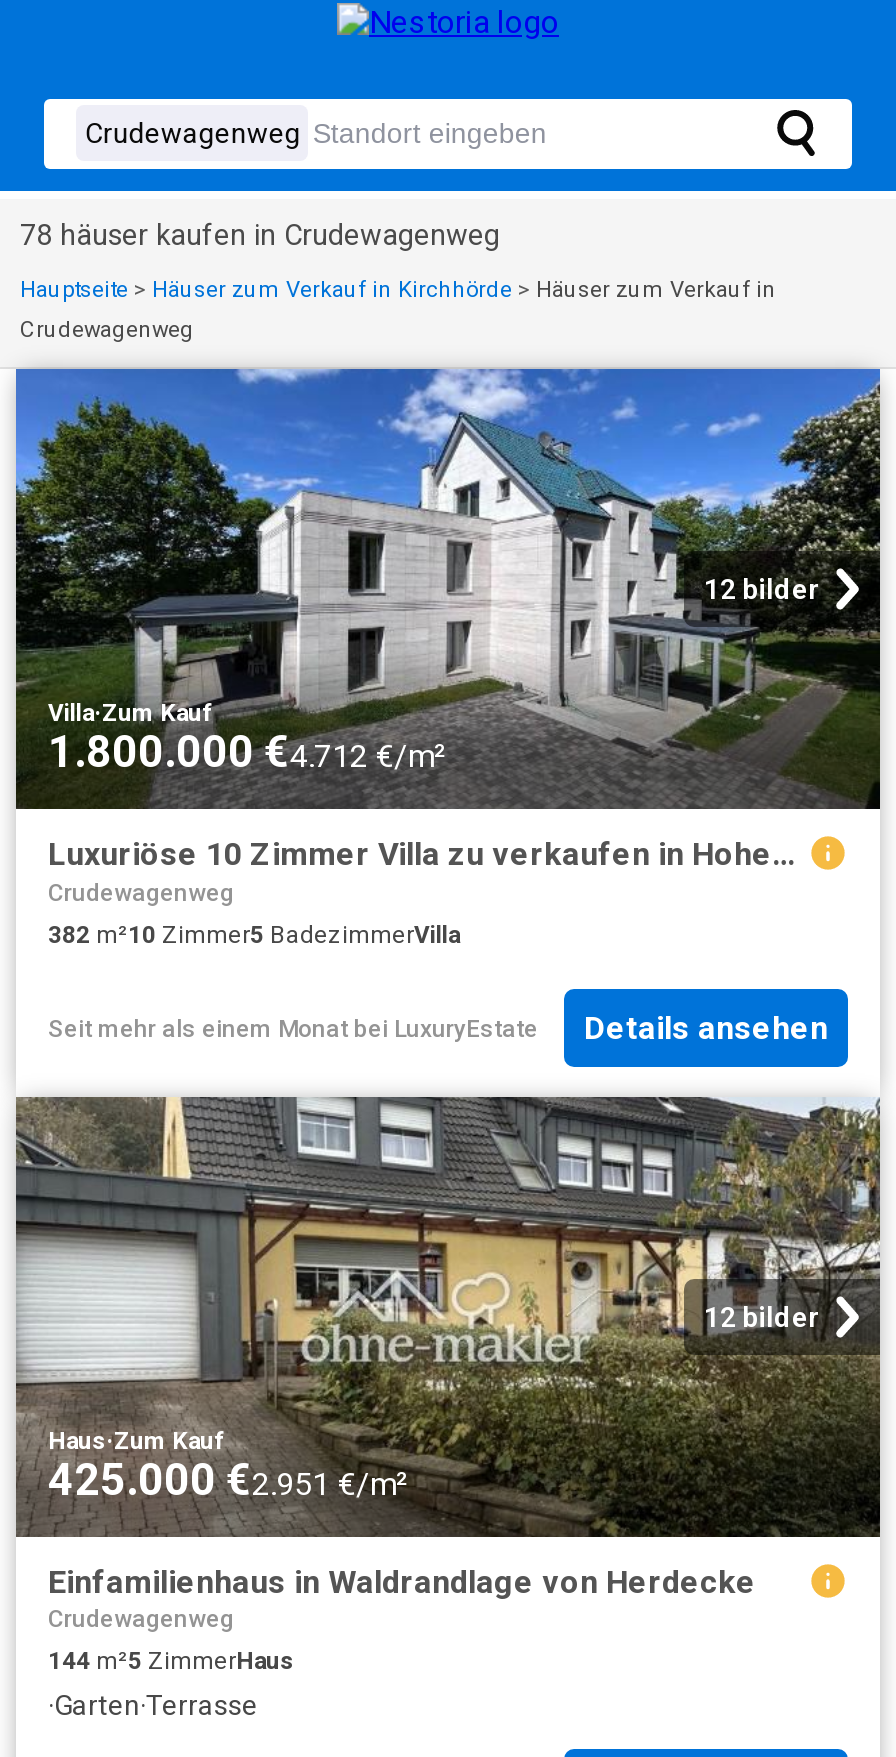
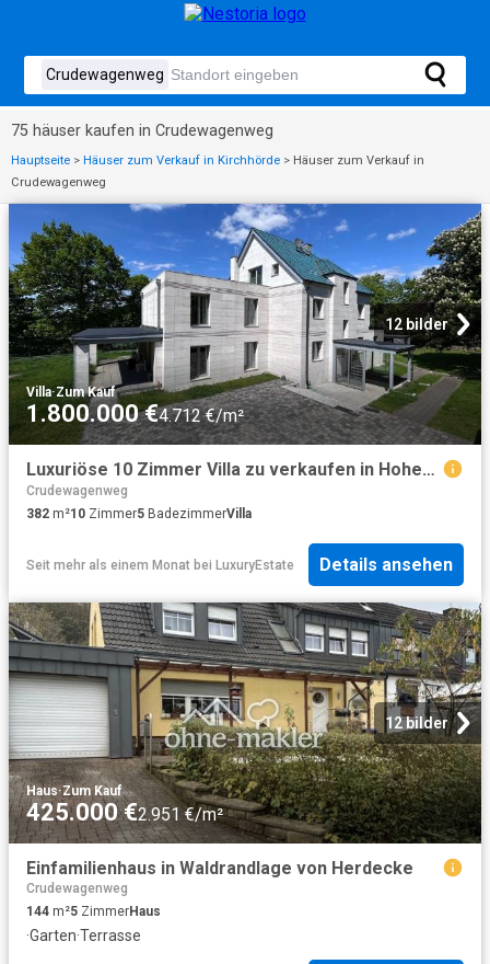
- 78 häuser kaufen in Crudewagenweg
+ 75 häuser kaufen in Crudewagenweg
